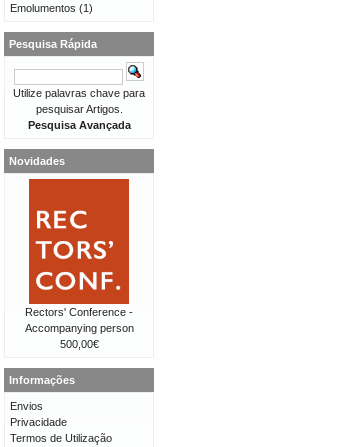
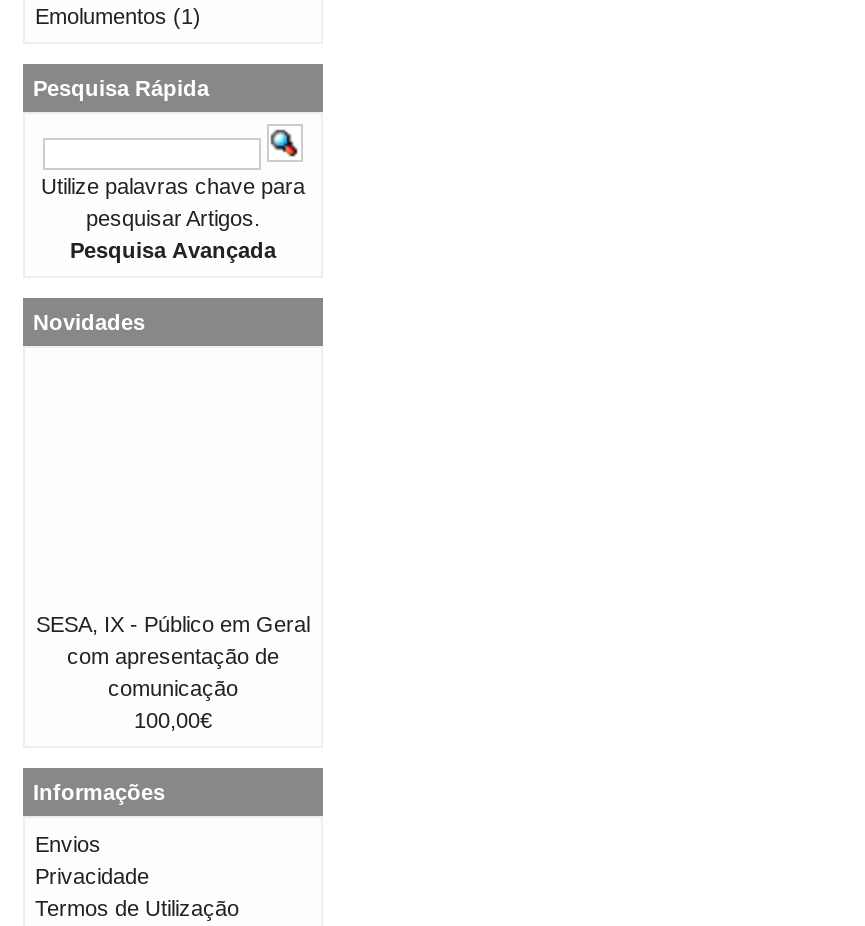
- [image]

- Rectors' Conference -
- Accompanying person
- 500,00€
+ SESA, IX - Público em Geral
+ com apresentação de
+ comunicação
+ 100,00€
